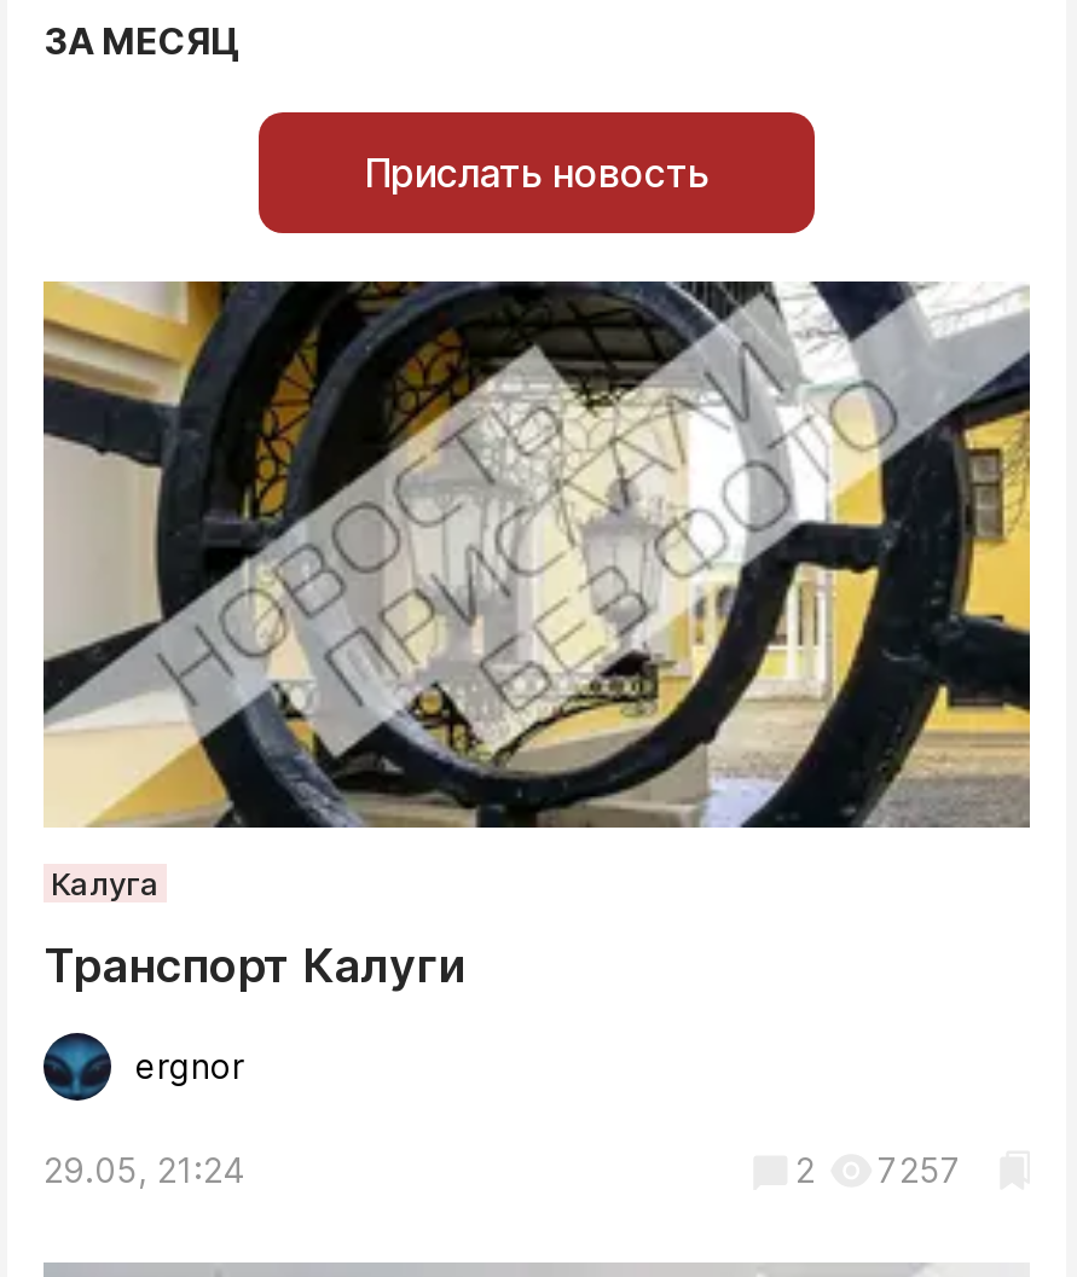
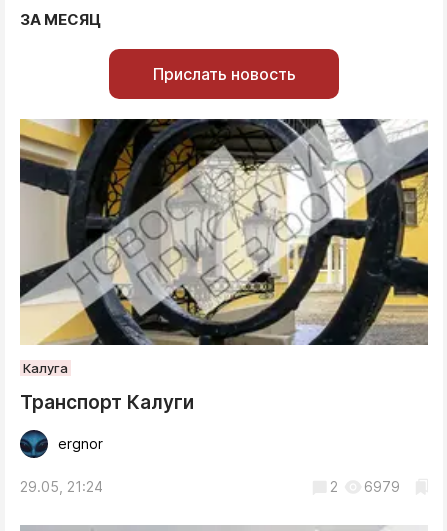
- 2 7257
+ 2 6979
